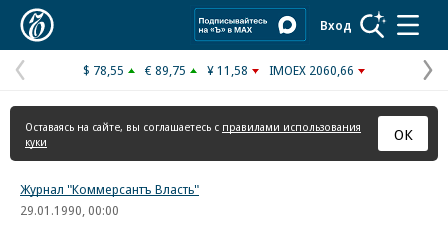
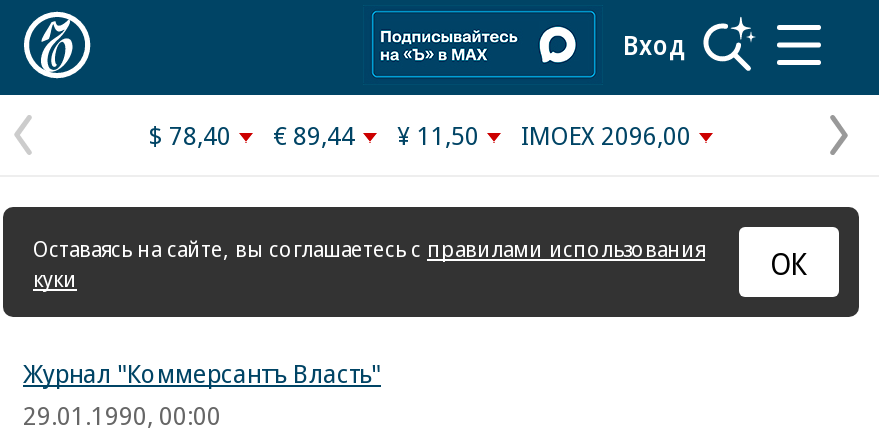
- $ 78,55
+ $ 78,40

- € 89,75
+ € 89,44

- ¥ 11,58
+ ¥ 11,50

- IMOEX 2060,66
+ IMOEX 2096,00
